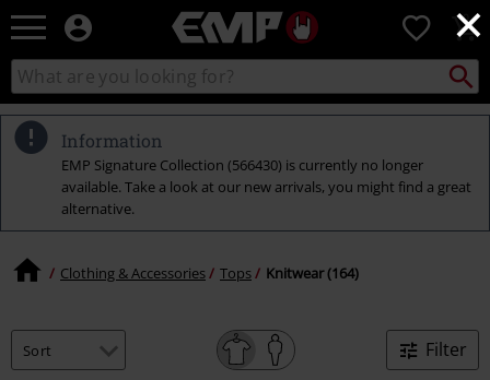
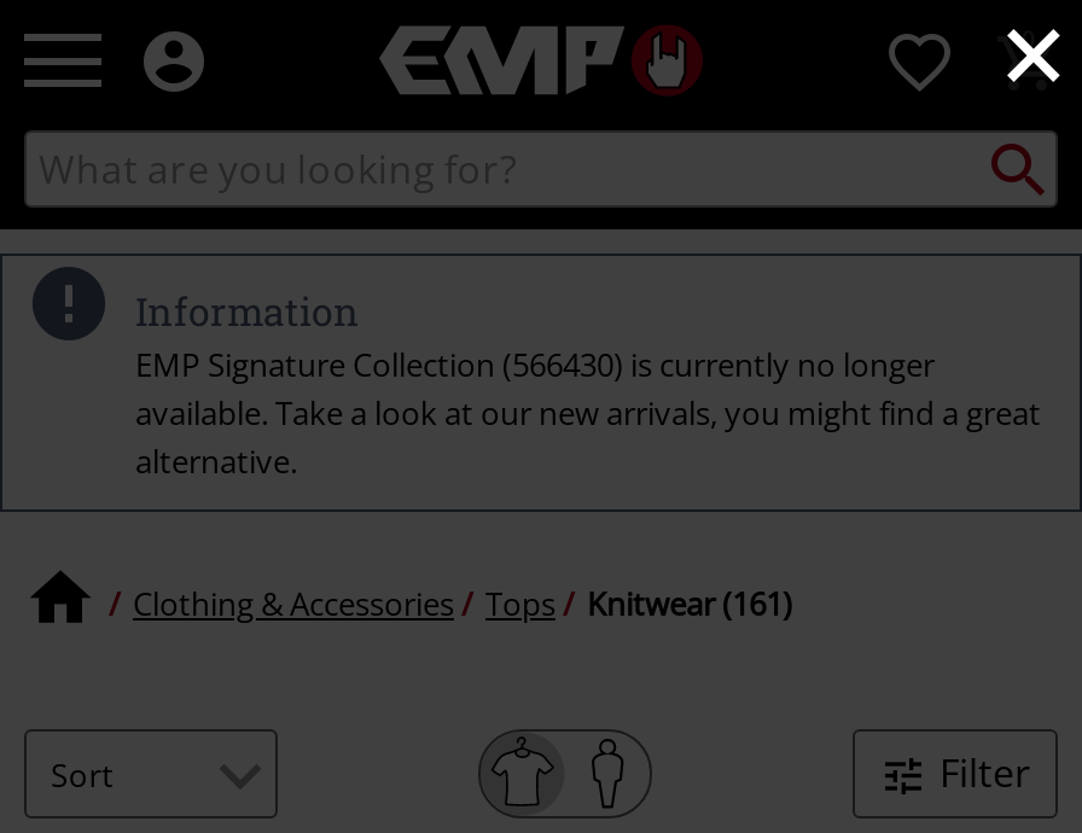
- Clothing & Accessories Tops Knitwear (164)
+ Clothing & Accessories Tops Knitwear (161)
